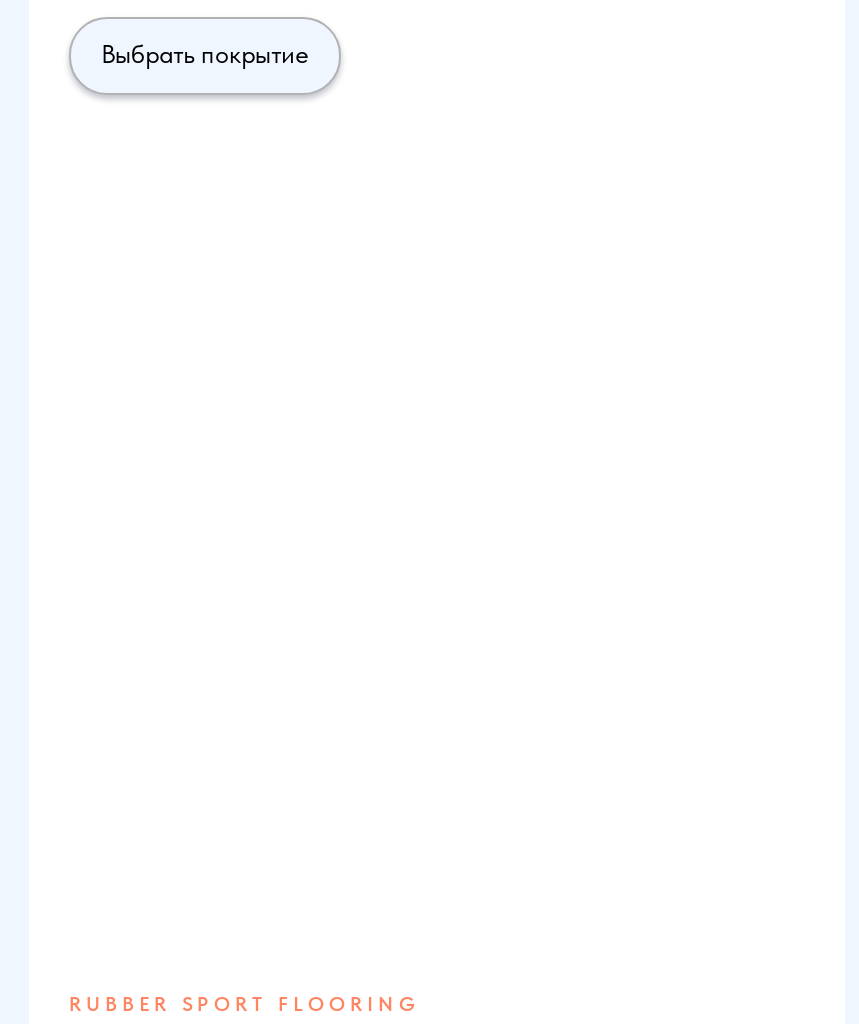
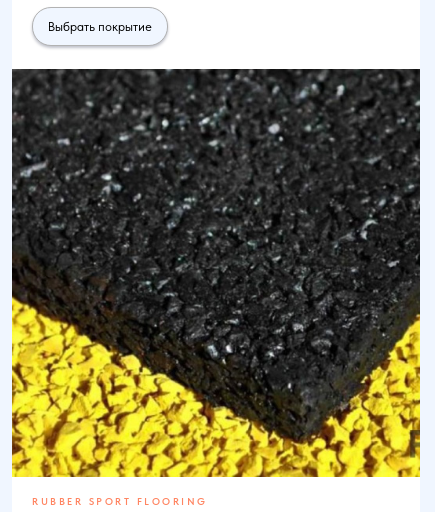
+ [image]
